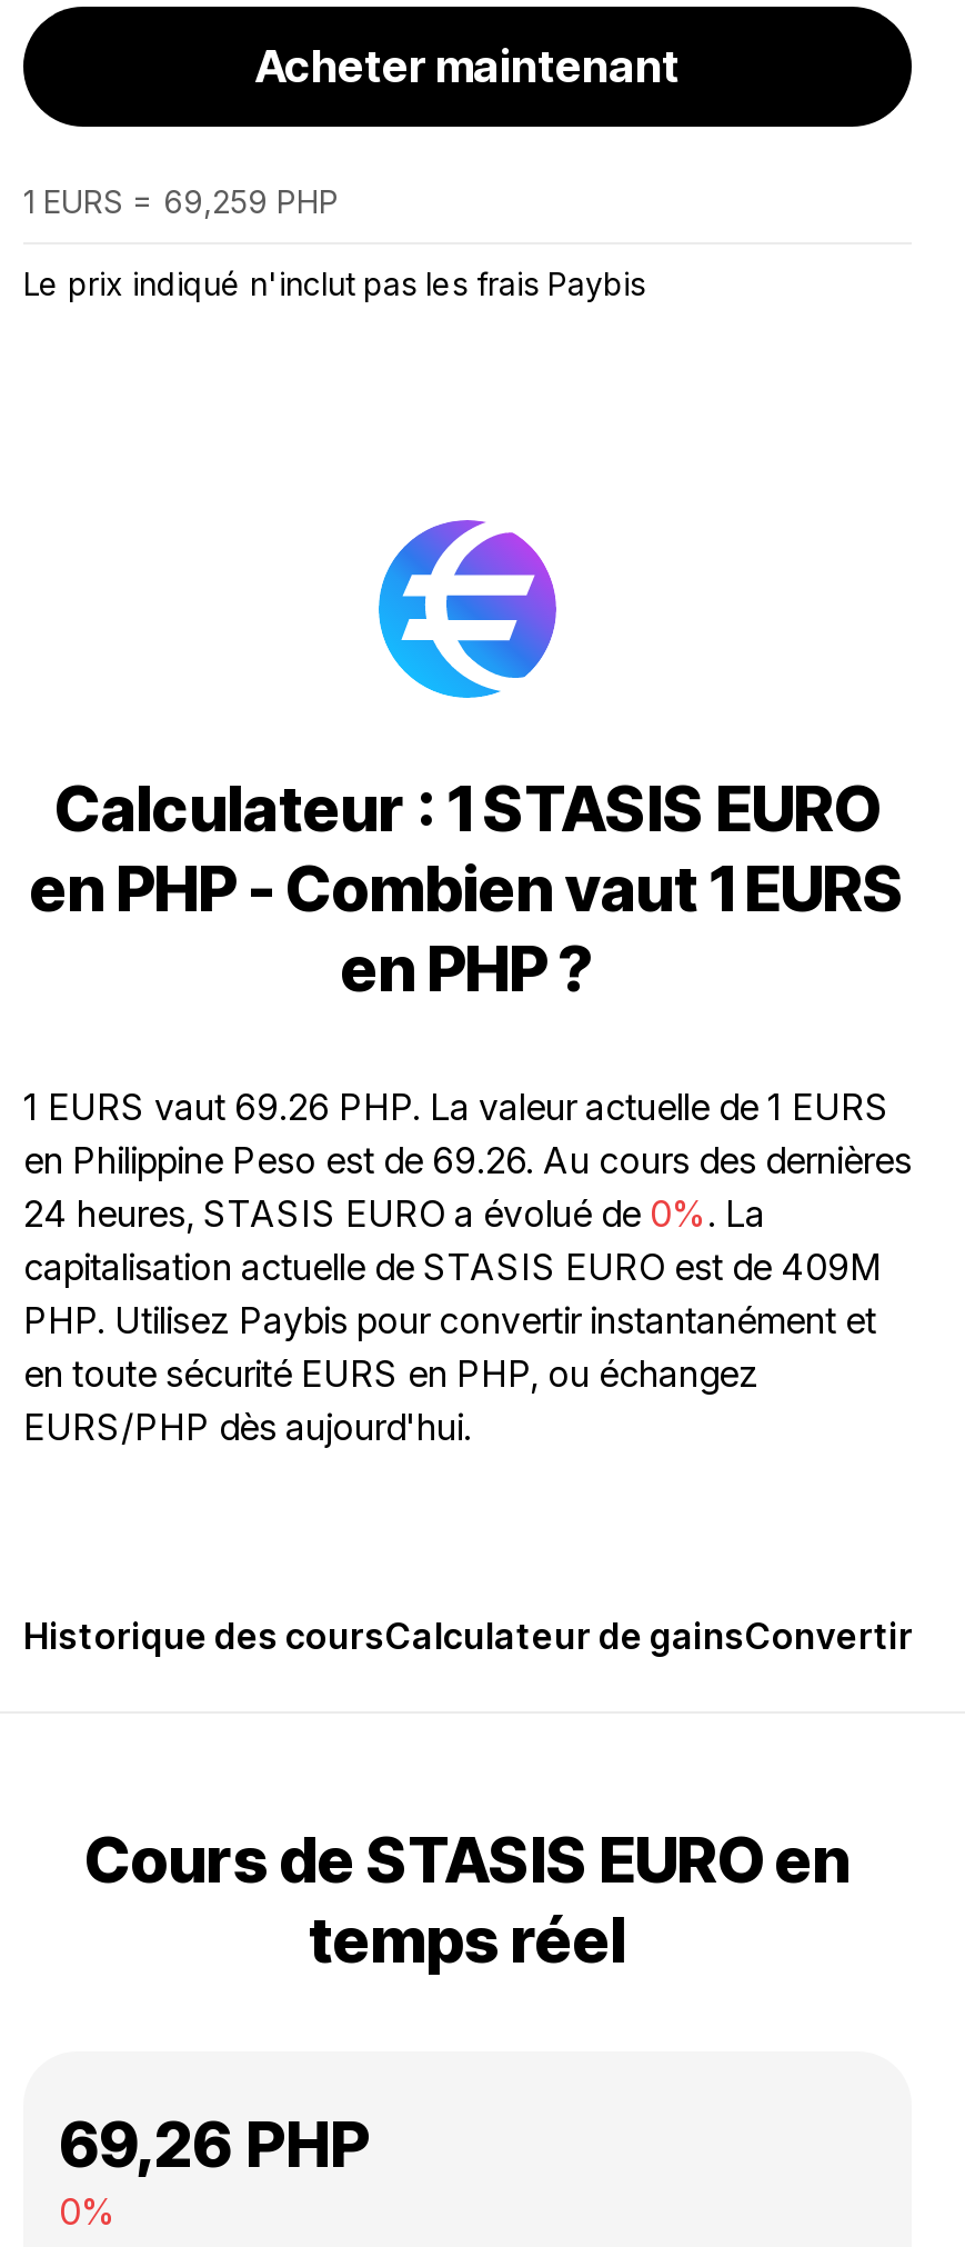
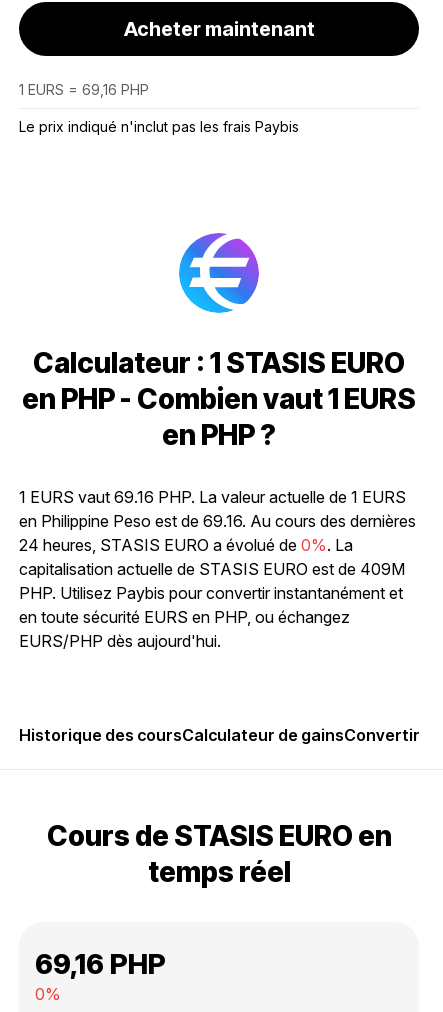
- 1 EURS = 69,259 PHP
+ 1 EURS = 69,16 PHP

- 1 EURS vaut 69.26 PHP. La valeur actuelle de 1 EURS
+ 1 EURS vaut 69.16 PHP. La valeur actuelle de 1 EURS

- en Philippine Peso est de 69.26. Au cours des dernières
+ en Philippine Peso est de 69.16. Au cours des dernières

- 69,26 PHP
+ 69,16 PHP
